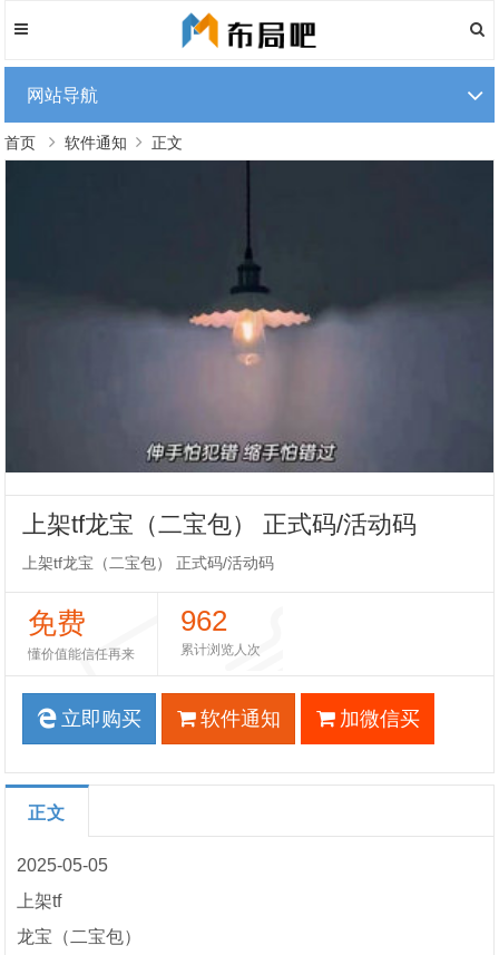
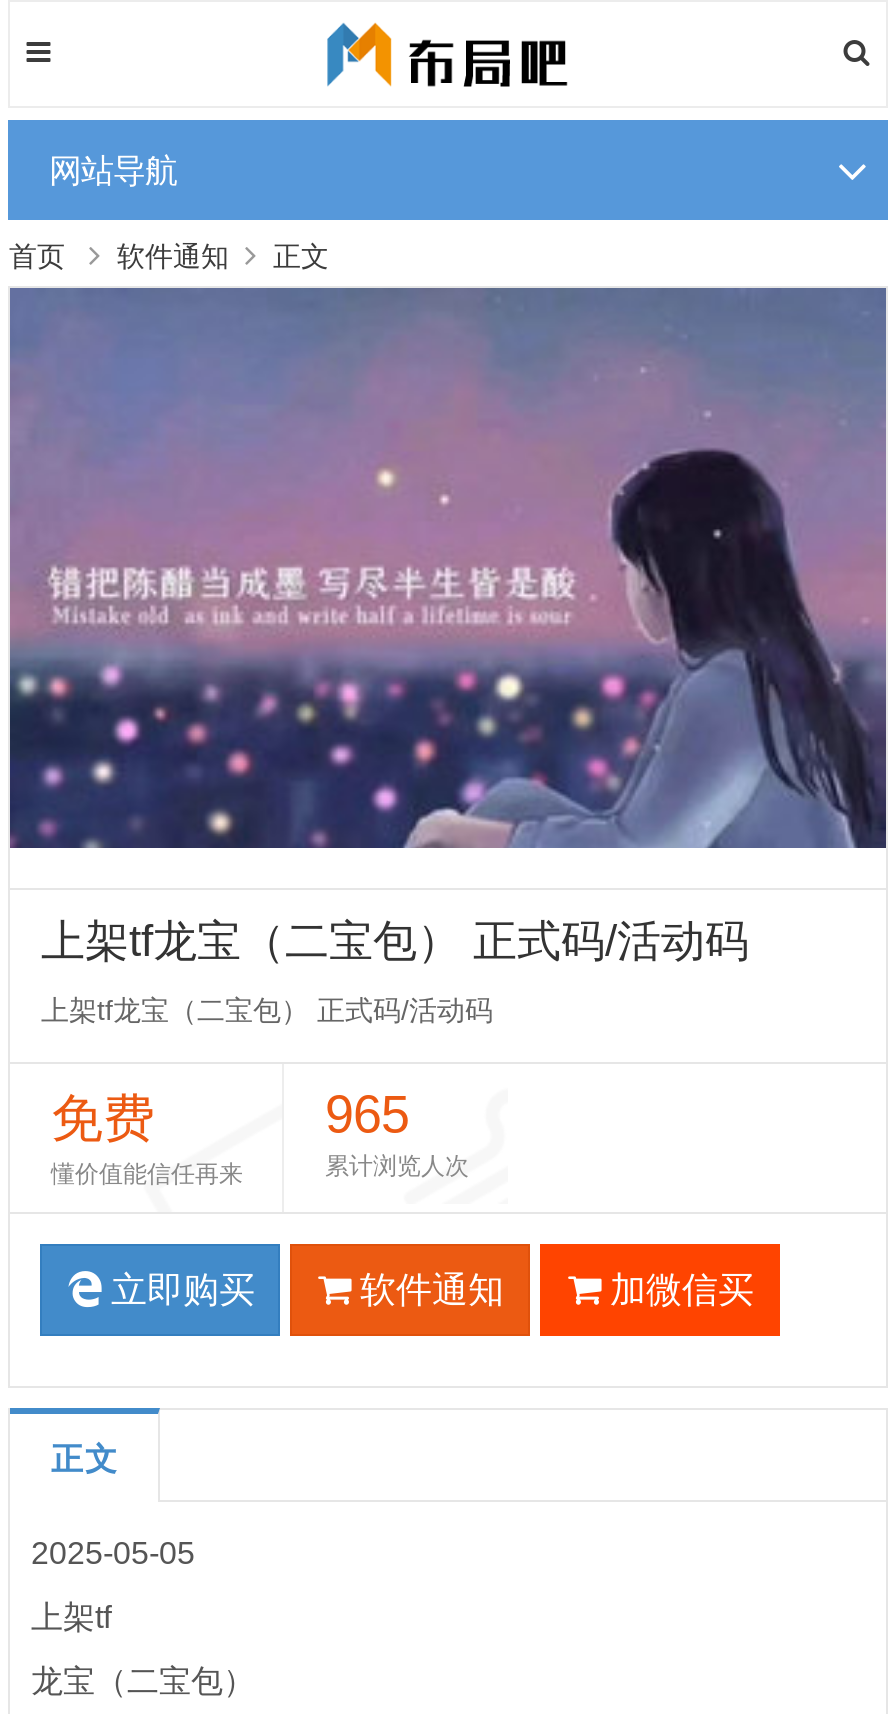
- [image]
+ [image]

- 962
+ 965
